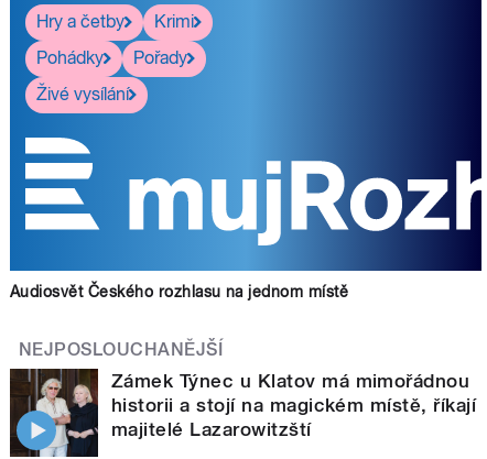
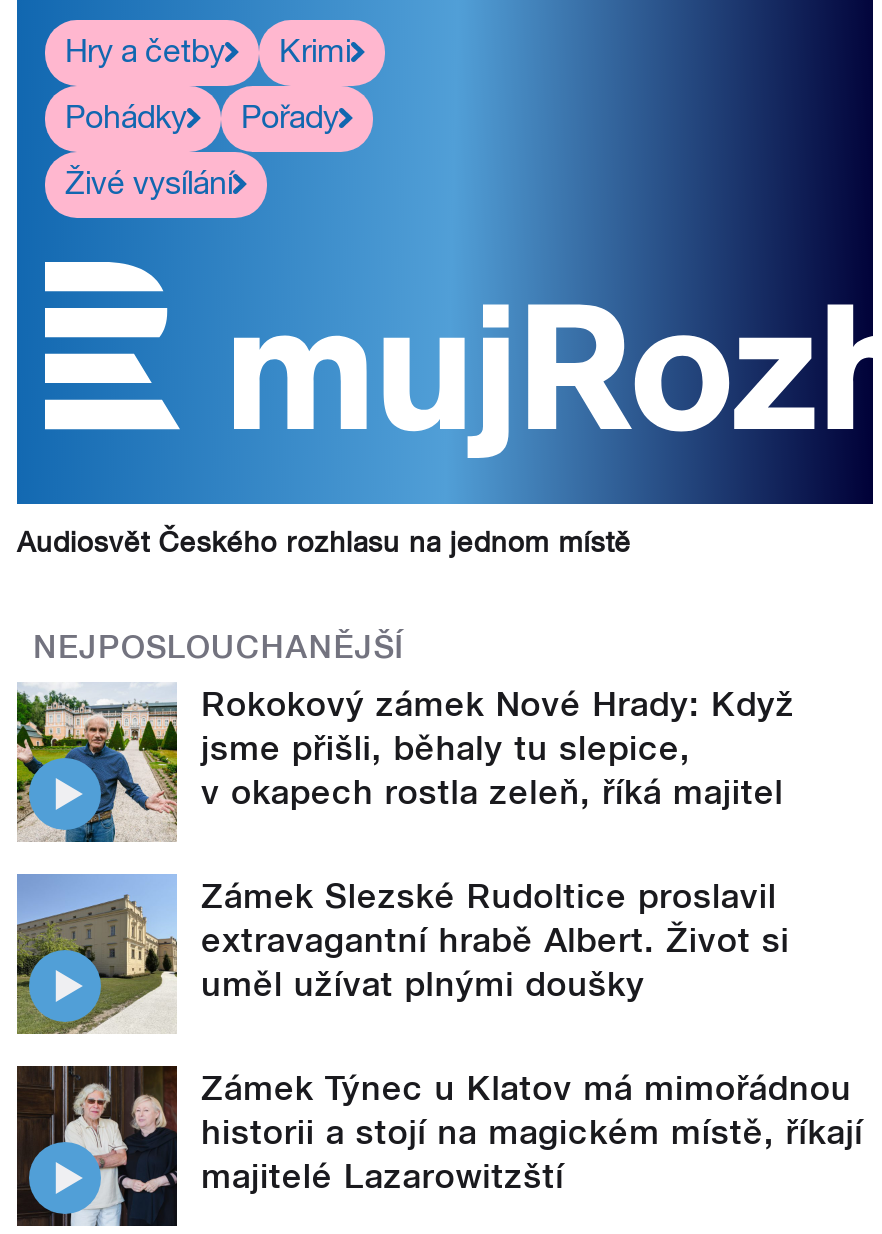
+ [image]
+ Rokokový zámek Nové Hrady: Když
+ jsme přišli, běhaly tu slepice,
+ v okapech rostla zeleň, říká majitel
+ Zámek Slezské Rudoltice proslavil
+ extravagantní hrabě Albert. Život si
+ uměl užívat plnými doušky

+ [image]
